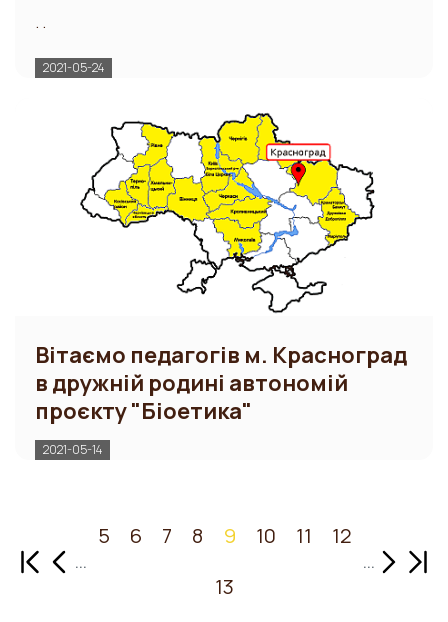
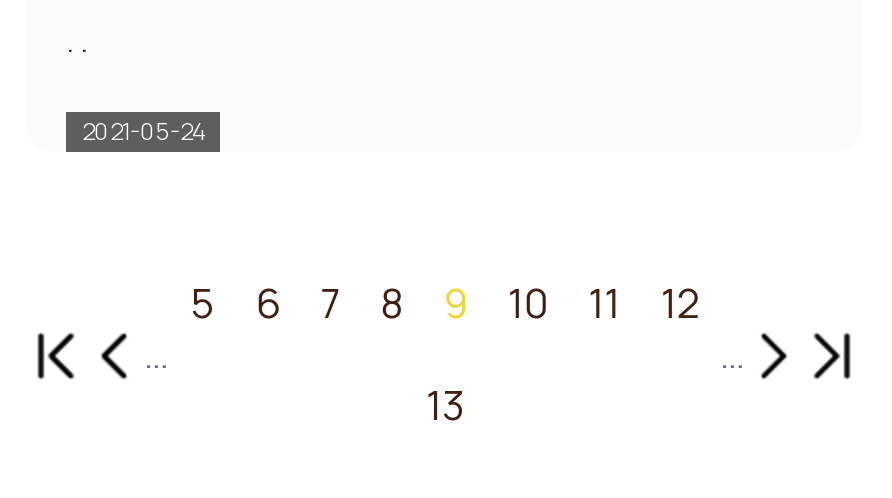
- [image]
- Вітаємо педагогів м. Красноград
- в дружній родині автономій
- проєкту "Біоетика"
- 2021-05-14
